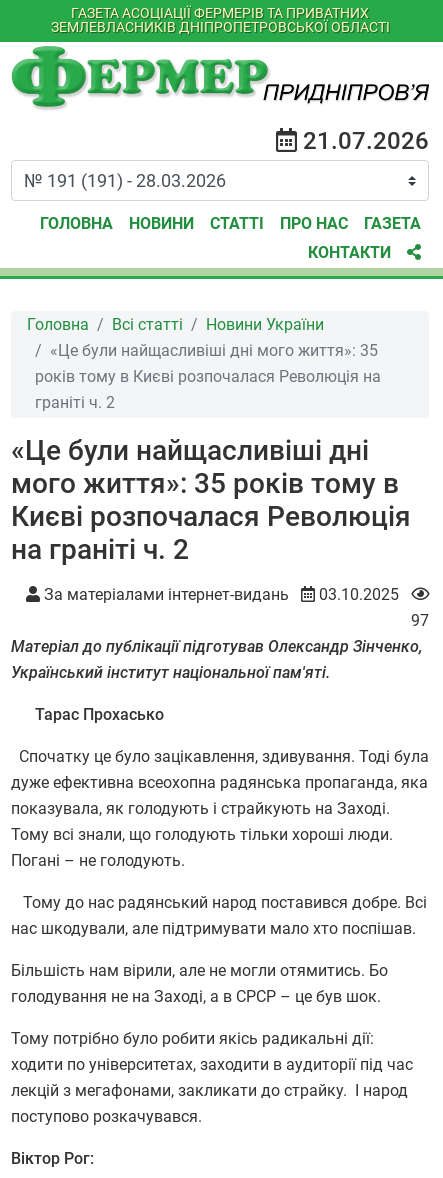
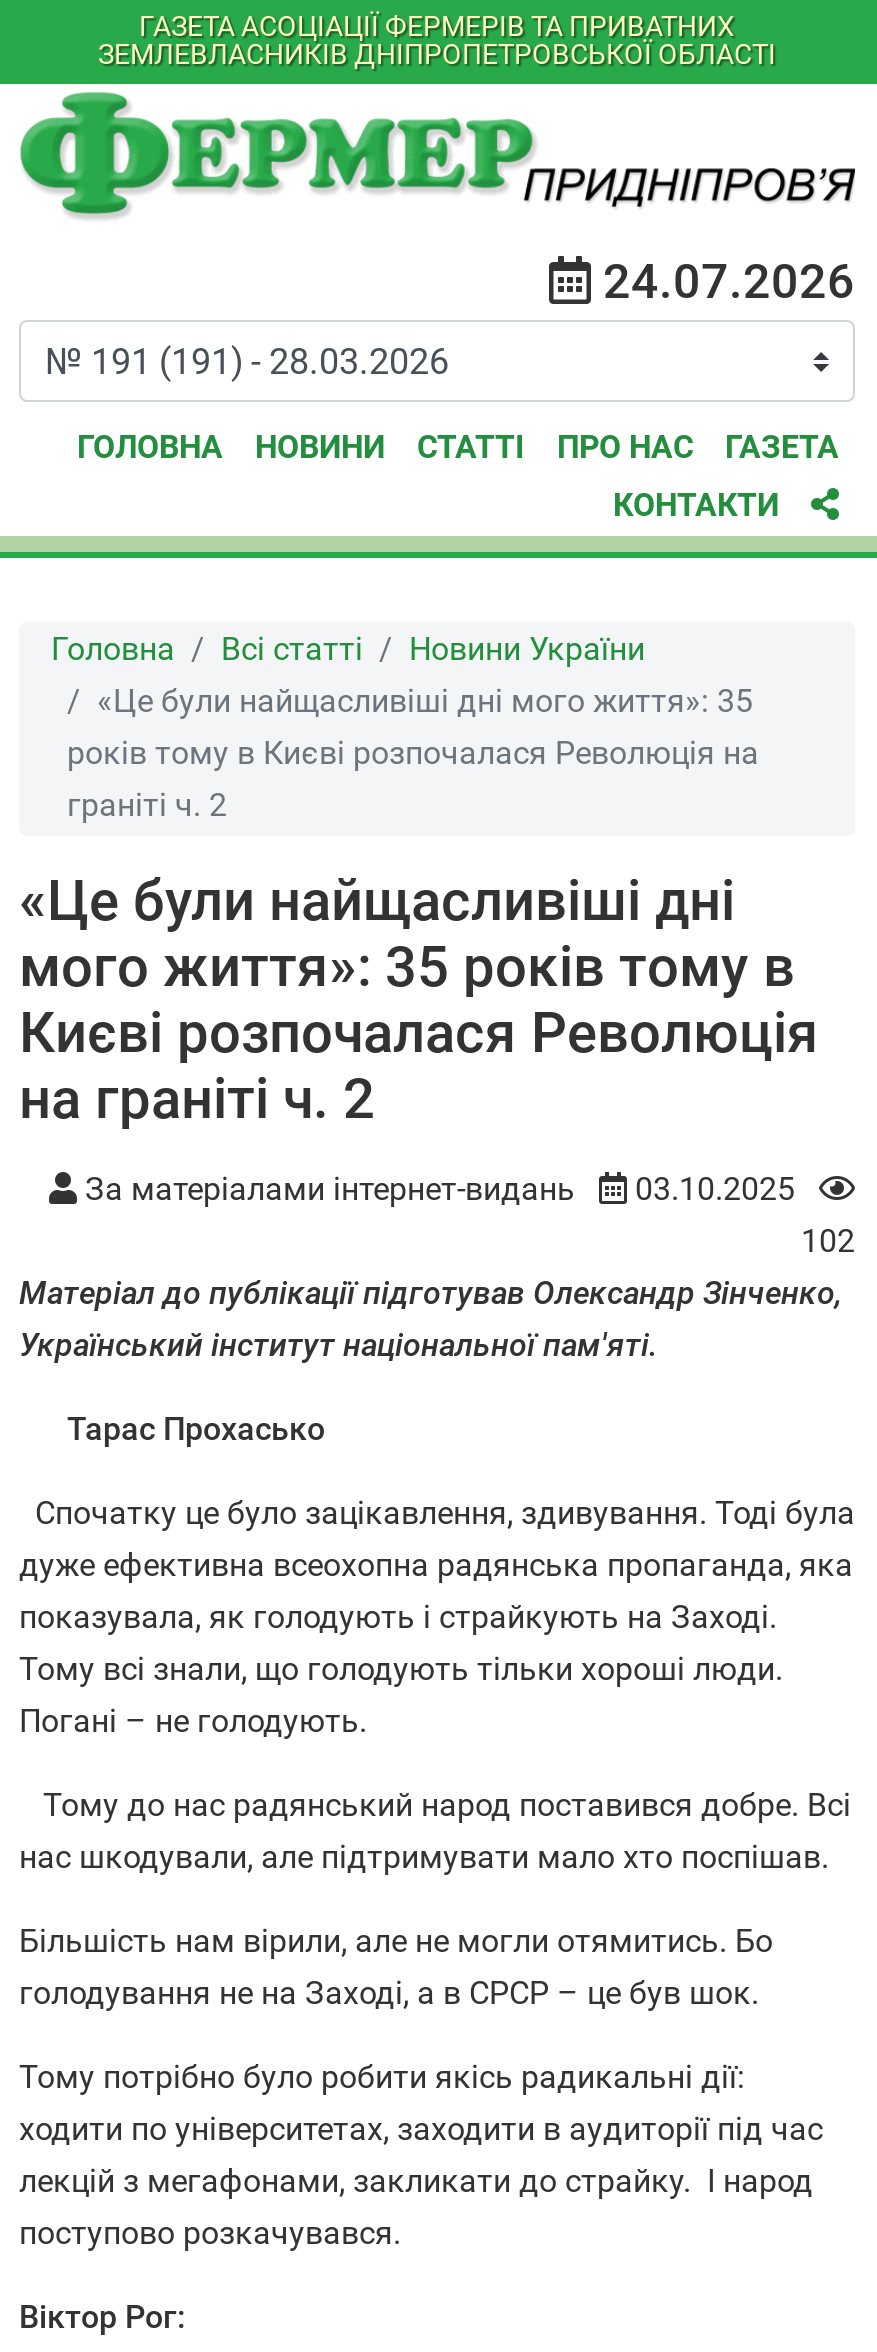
- 21.07.2026
+ 24.07.2026

- 97
+ 102
